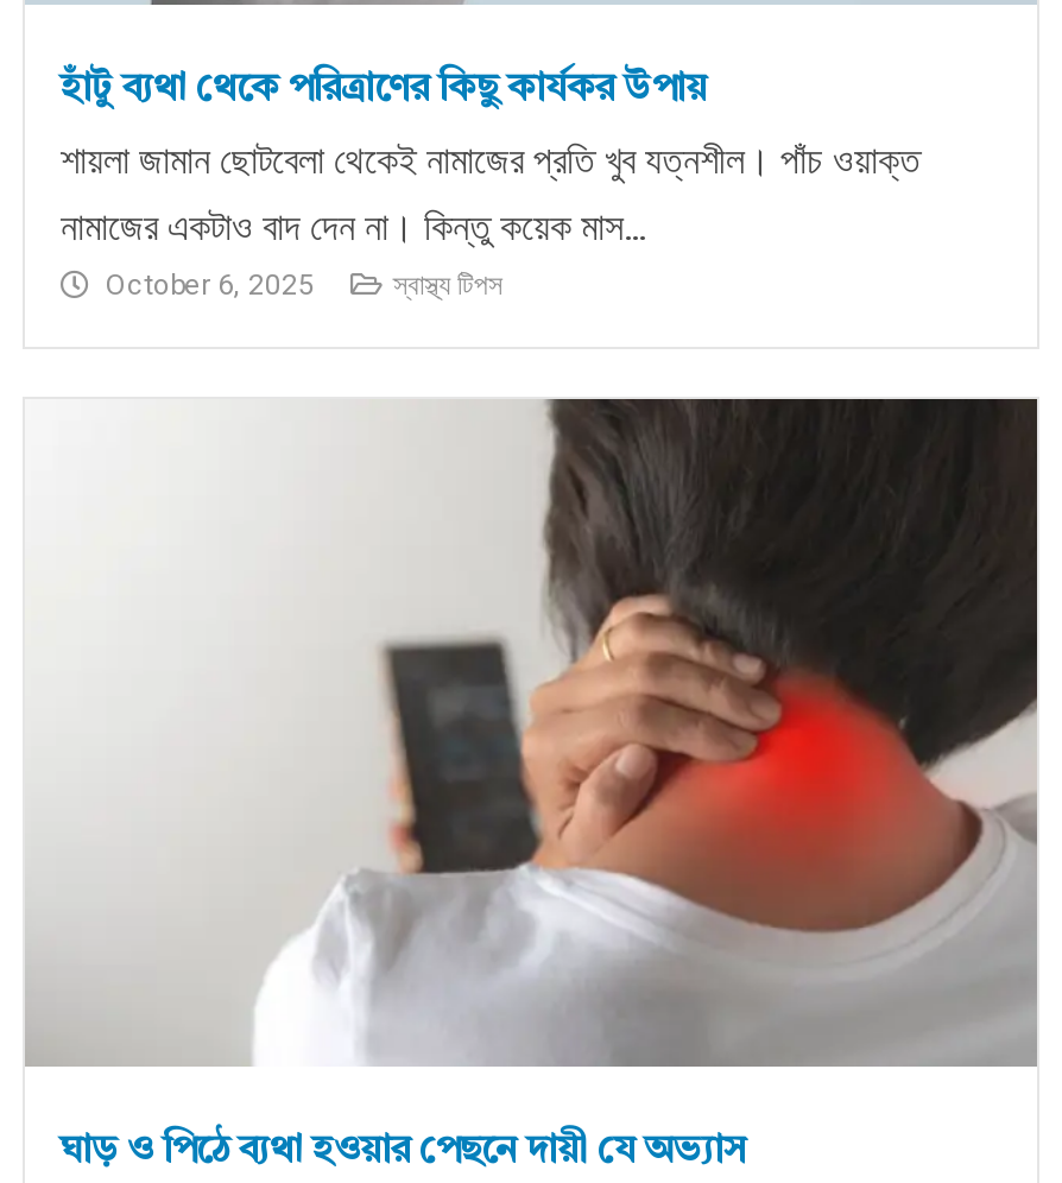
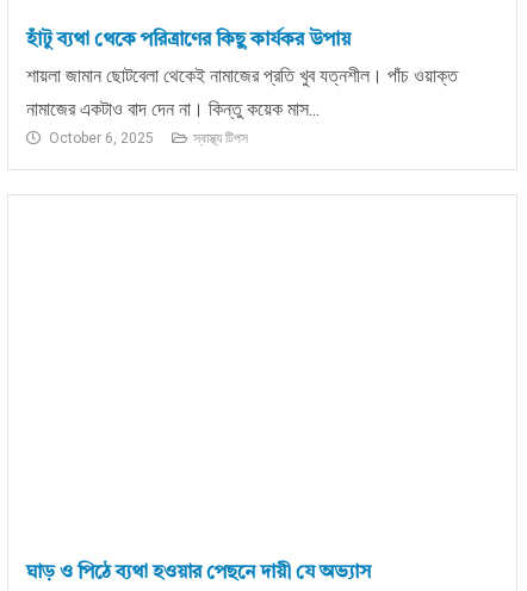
- [image]
